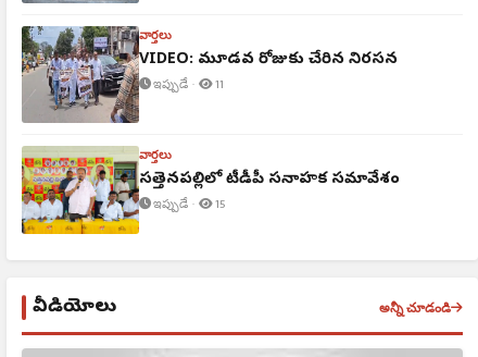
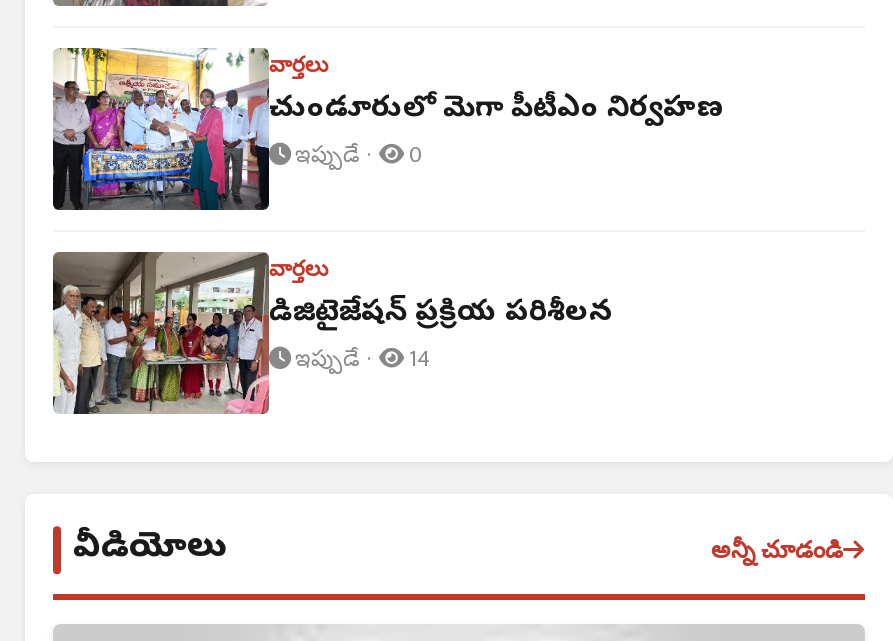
- [image]
- VIDEO: మూడవ రోజుకు చేరిన నిరసన
+ [image]
+ చుండూరులో మెగా పీటీఎం నిర్వహణ

- ఇప్పుడే · 11
+ ఇప్పుడే · 0

- [image]
- సత్తెనపల్లిలో టీడీపీ సన్నాహక సమావేశం
+ [image]
+ డిజిటైజేషన్ ప్రక్రియ పరిశీలన

- ఇప్పుడే · 15
+ ఇప్పుడే · 14
